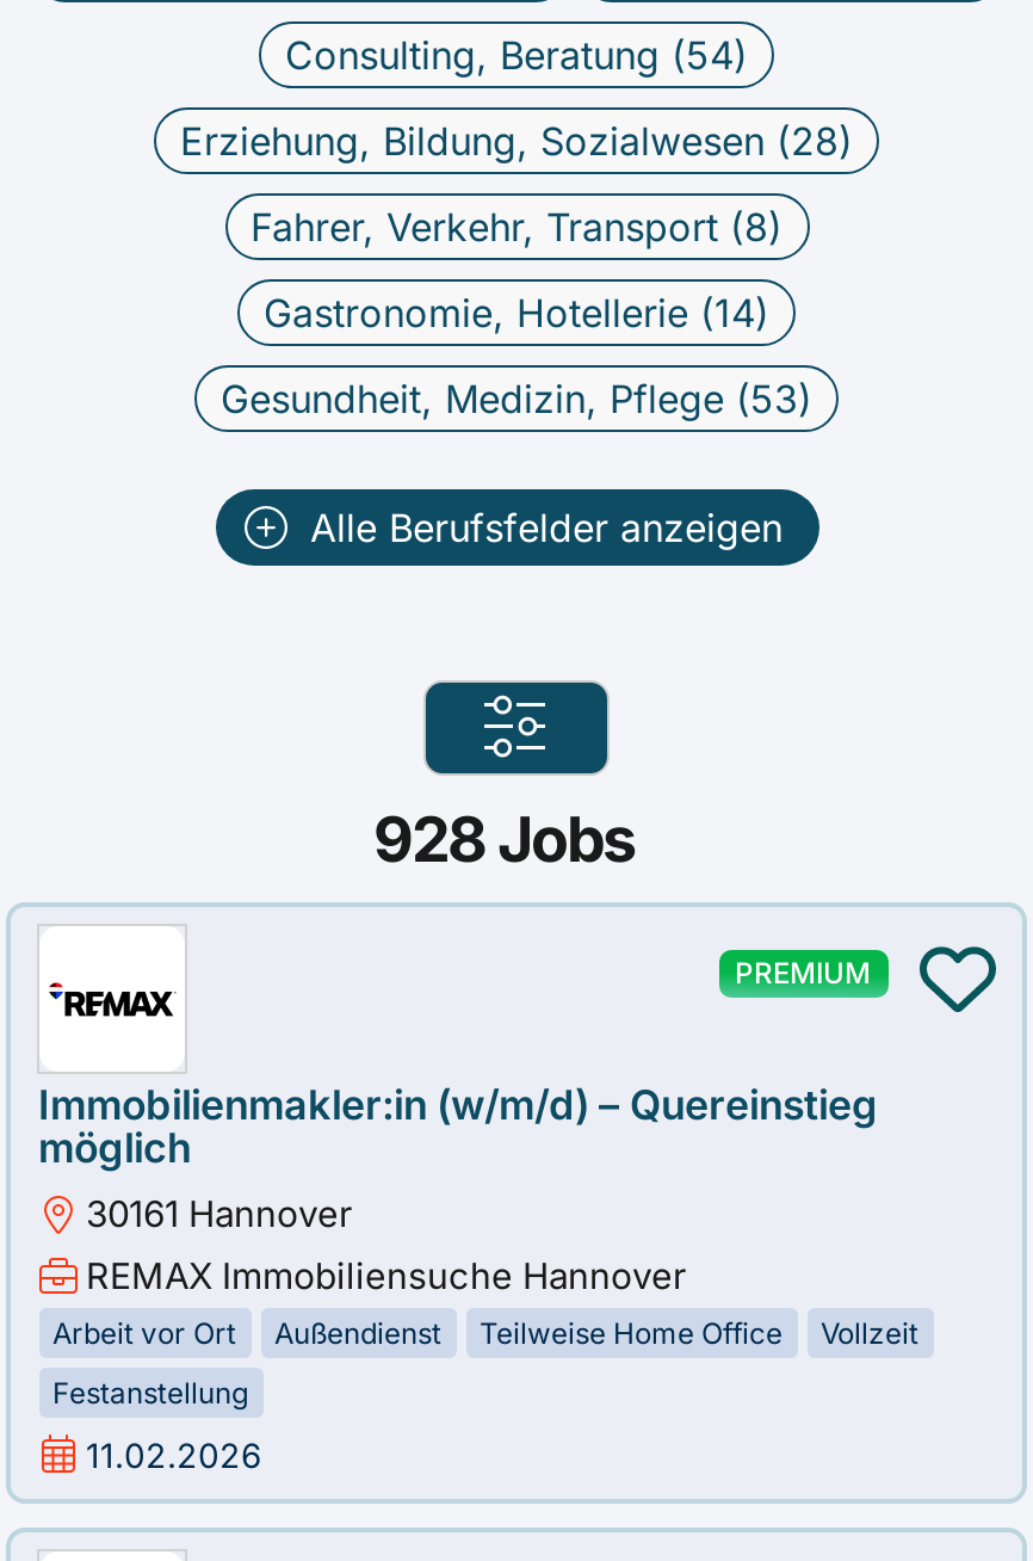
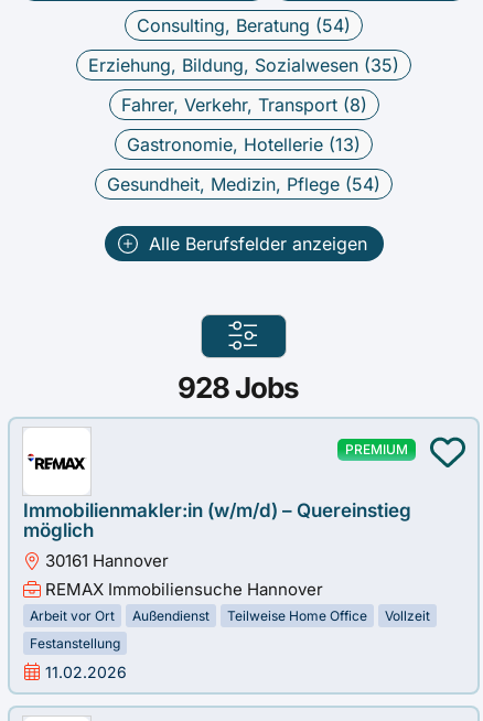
- Erziehung, Bildung, Sozialwesen (28)
+ Erziehung, Bildung, Sozialwesen (35)

- Gastronomie, Hotellerie (14)
+ Gastronomie, Hotellerie (13)

- Gesundheit, Medizin, Pflege (53)
+ Gesundheit, Medizin, Pflege (54)
